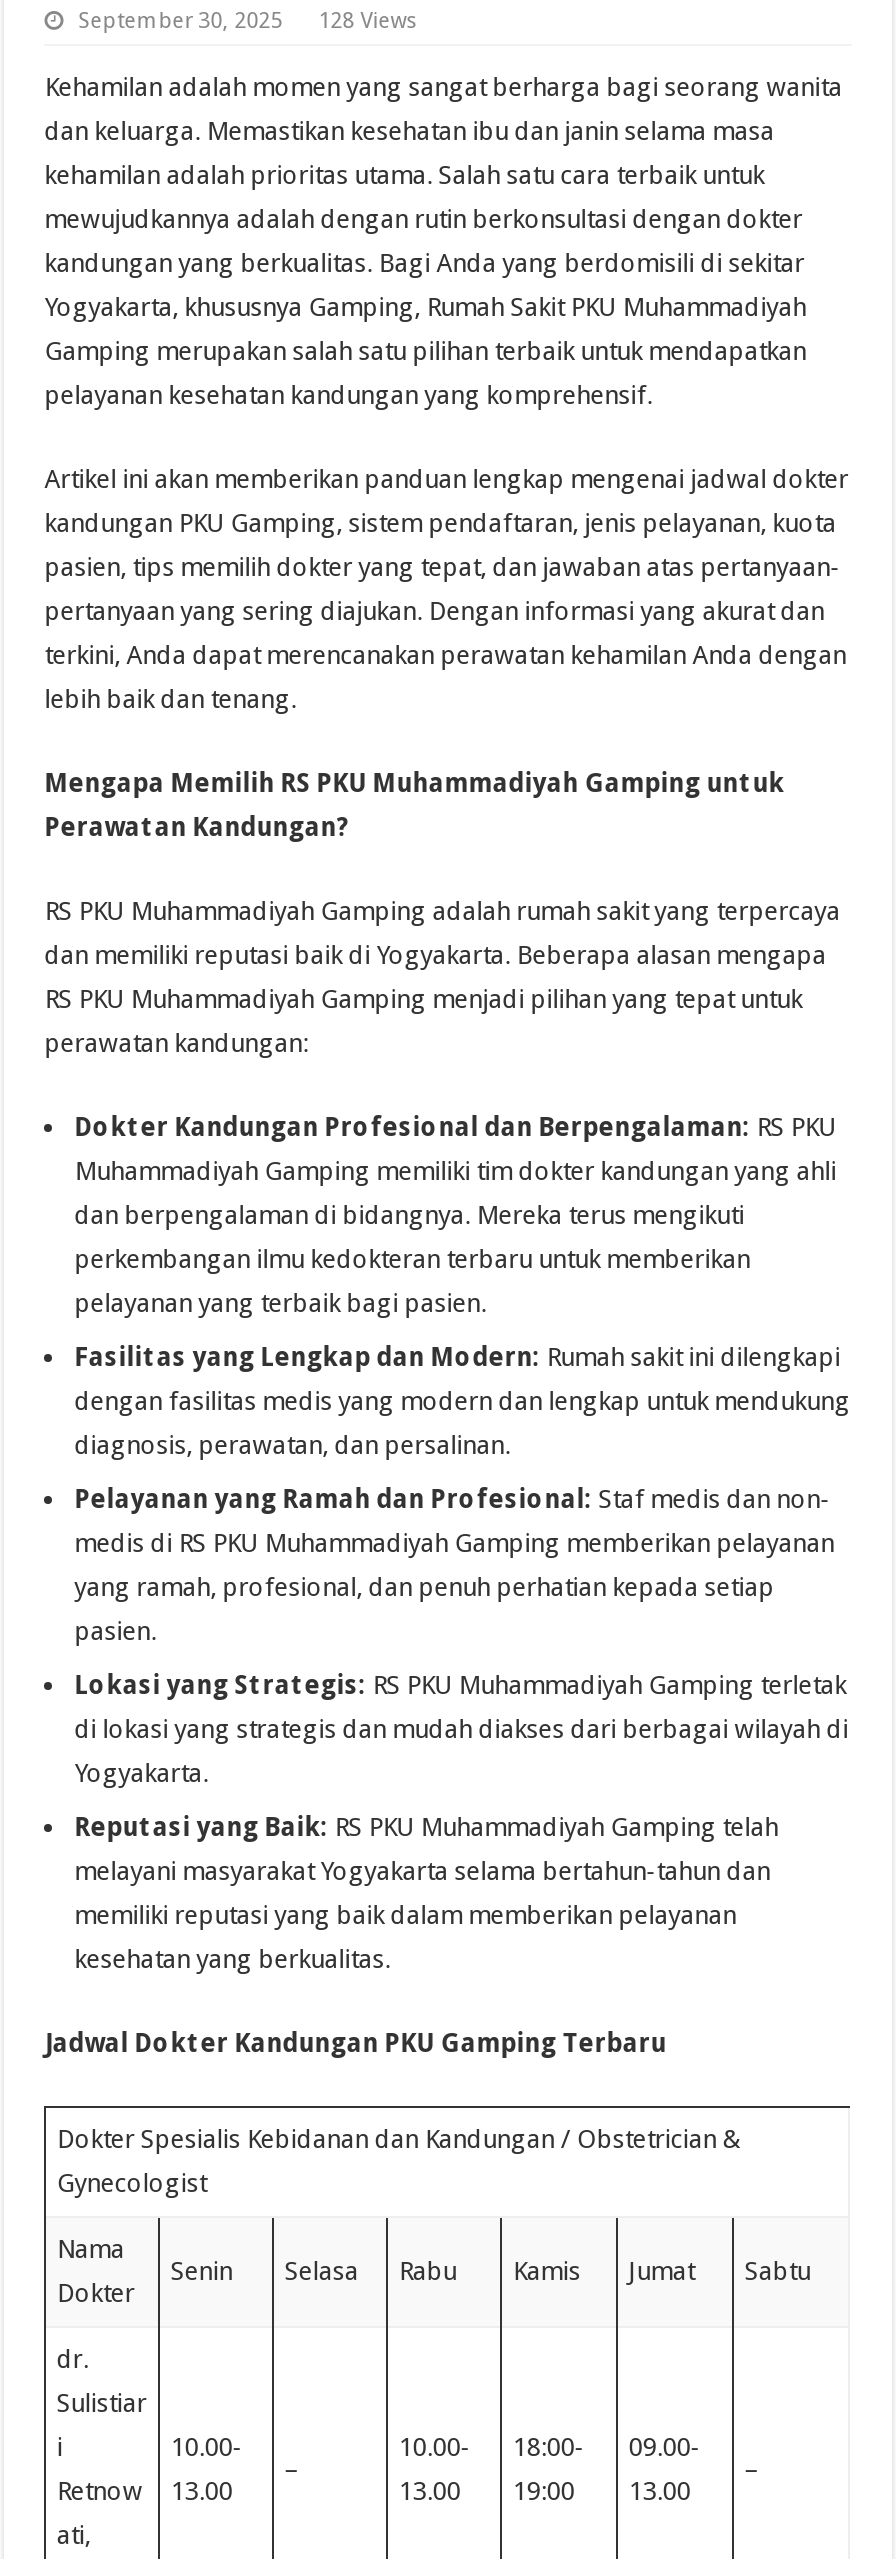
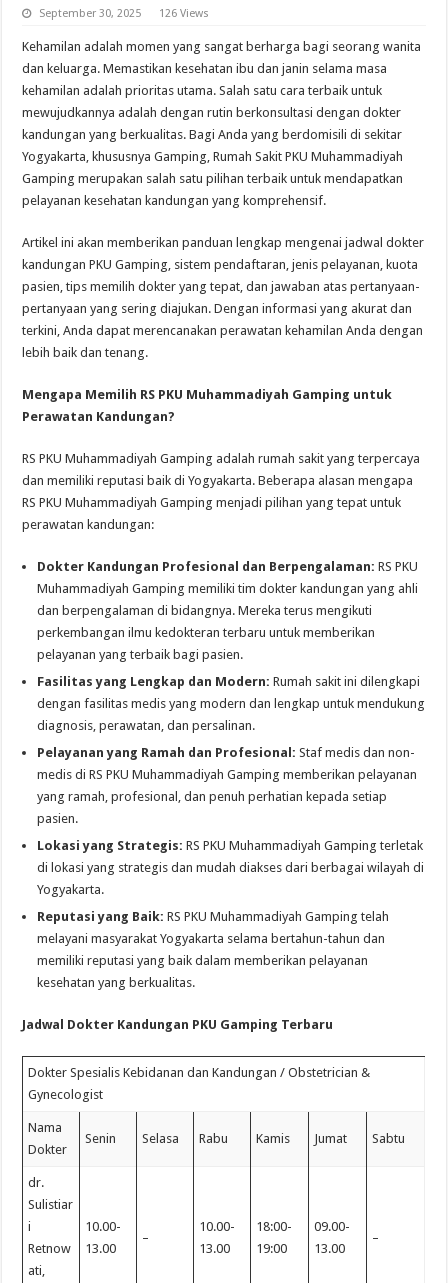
- September 30, 2025 128 Views
+ September 30, 2025 126 Views
